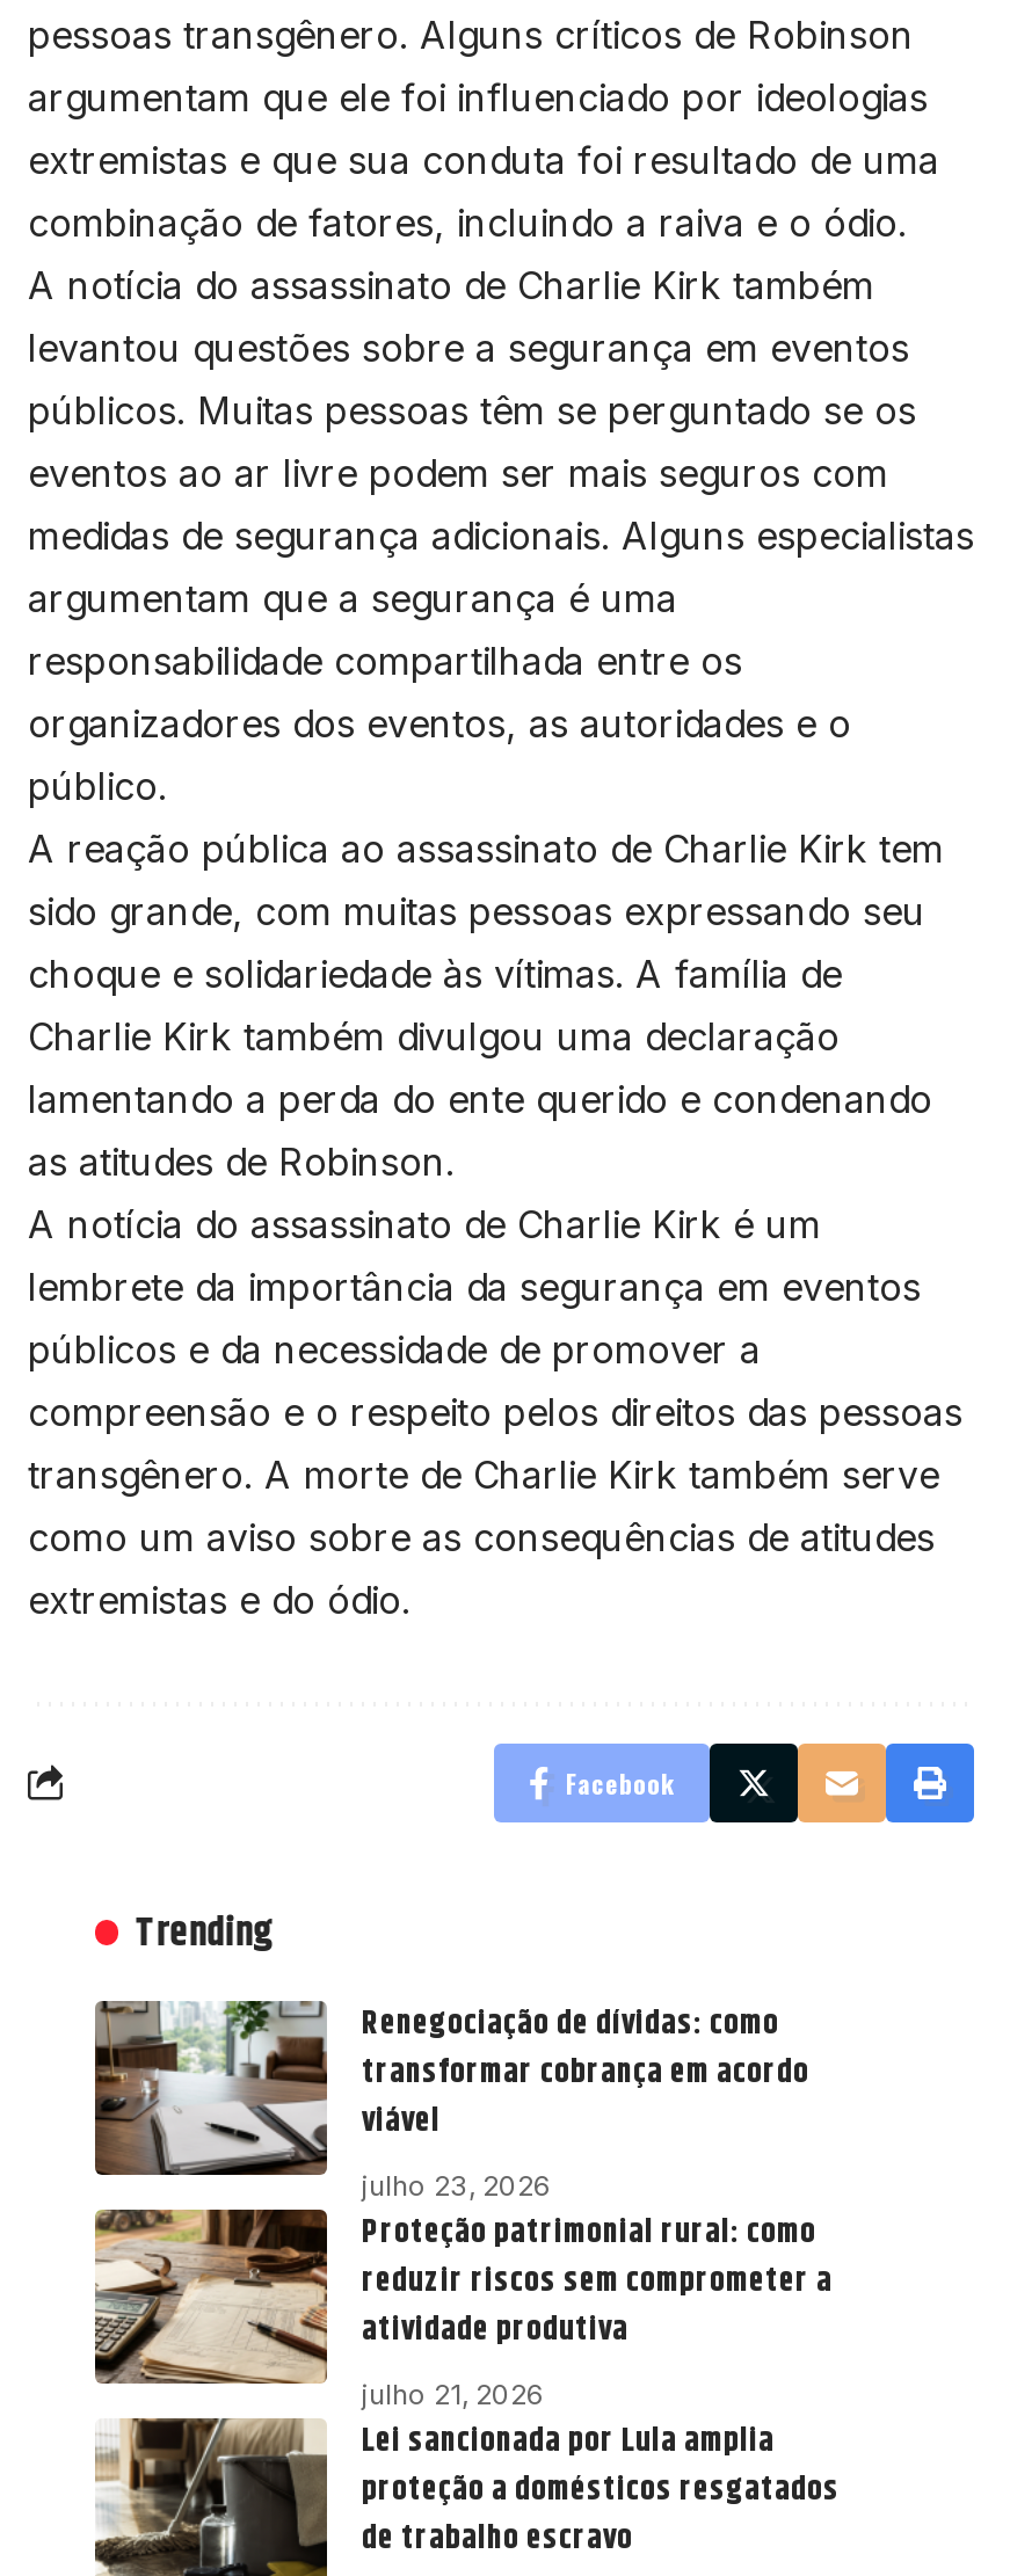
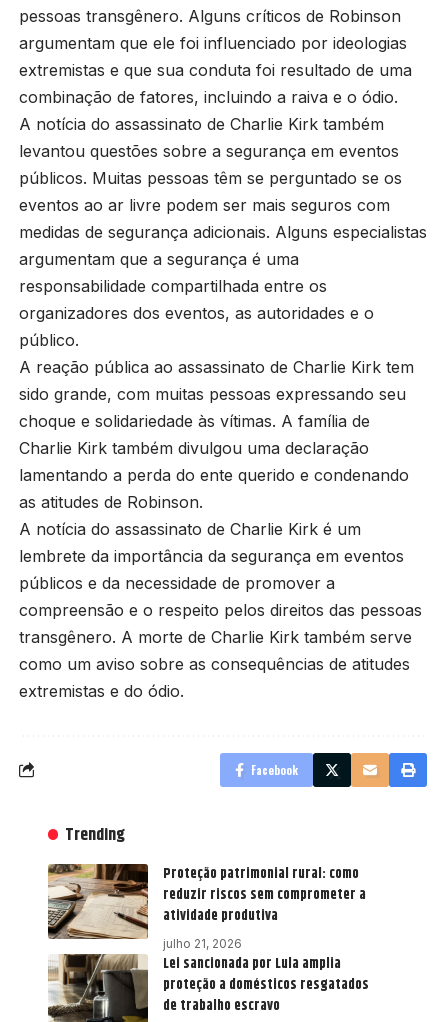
- [image]
- Renegociação de dívidas: como
- transformar cobrança em acordo
- viável
- julho 23, 2026
